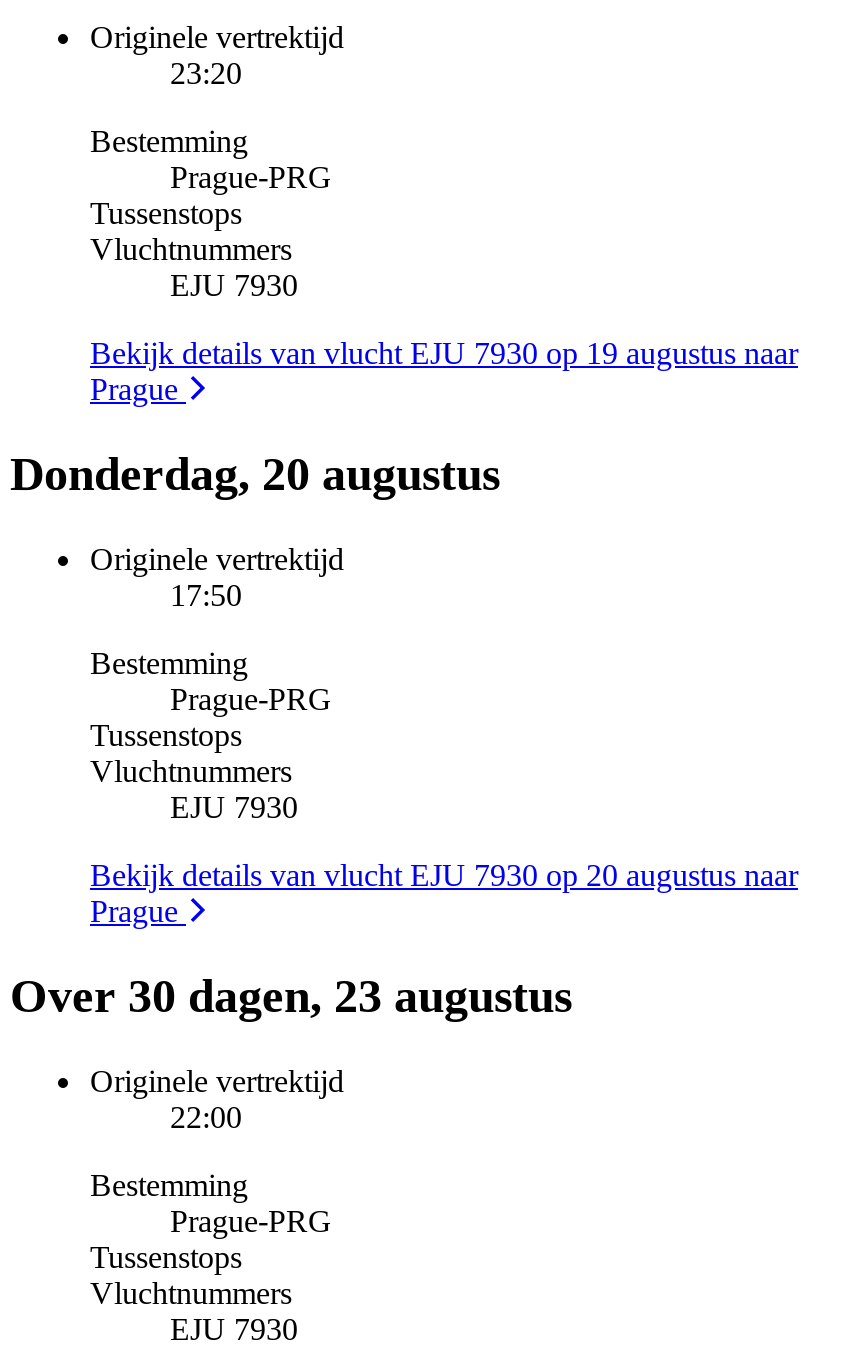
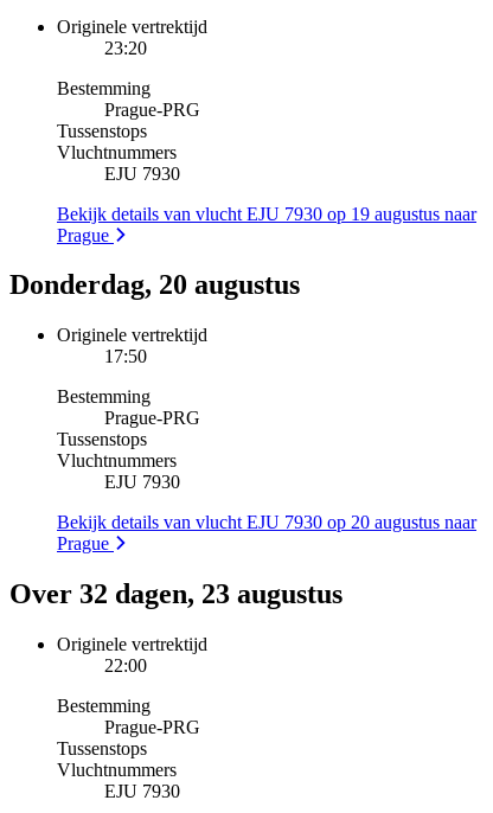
- Over 30 dagen, 23 augustus
+ Over 32 dagen, 23 augustus
